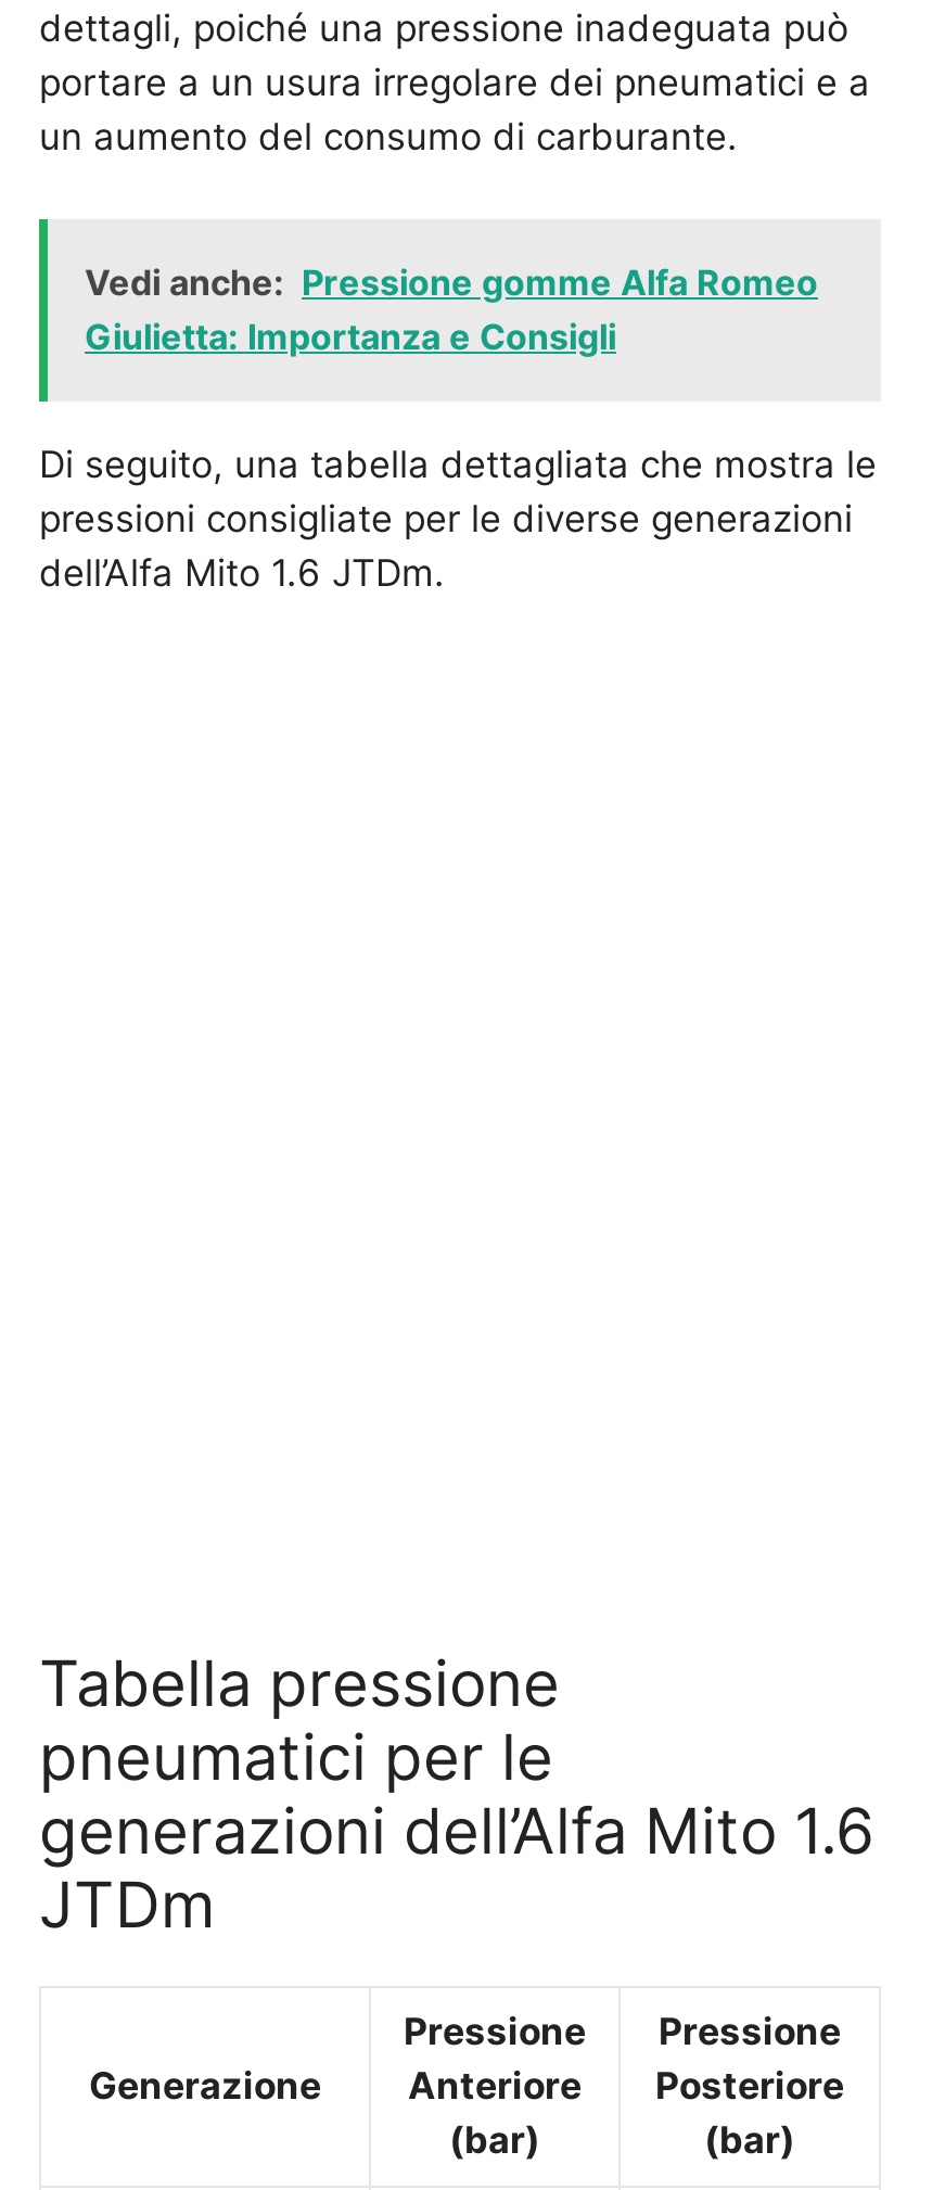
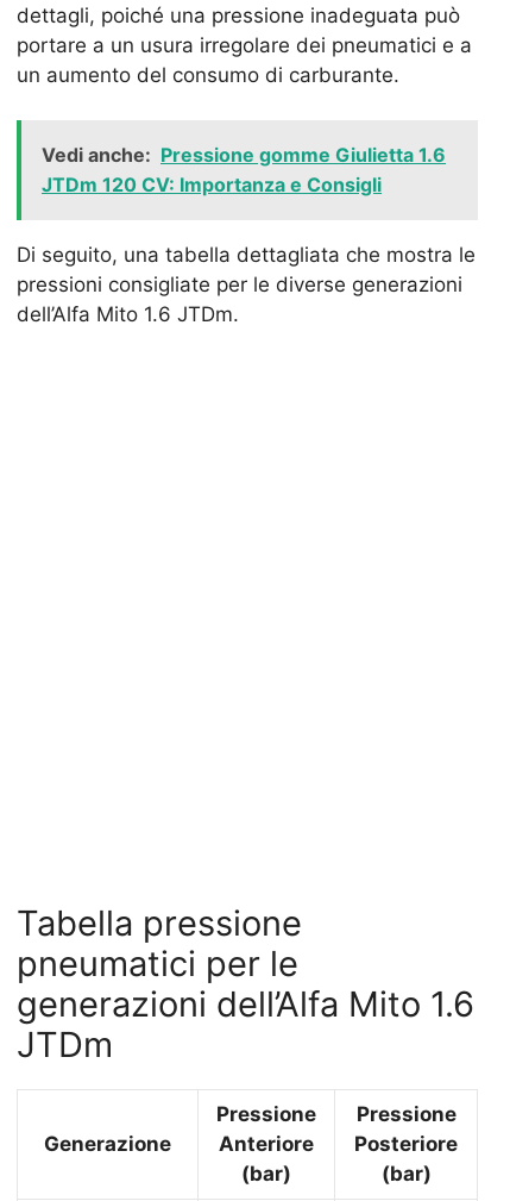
- Vedi anche: Pressione gomme Alfa Romeo
- Giulietta: Importanza e Consigli
+ Vedi anche: Pressione gomme Giulietta 1.6
+ JTDm 120 CV: Importanza e Consigli
